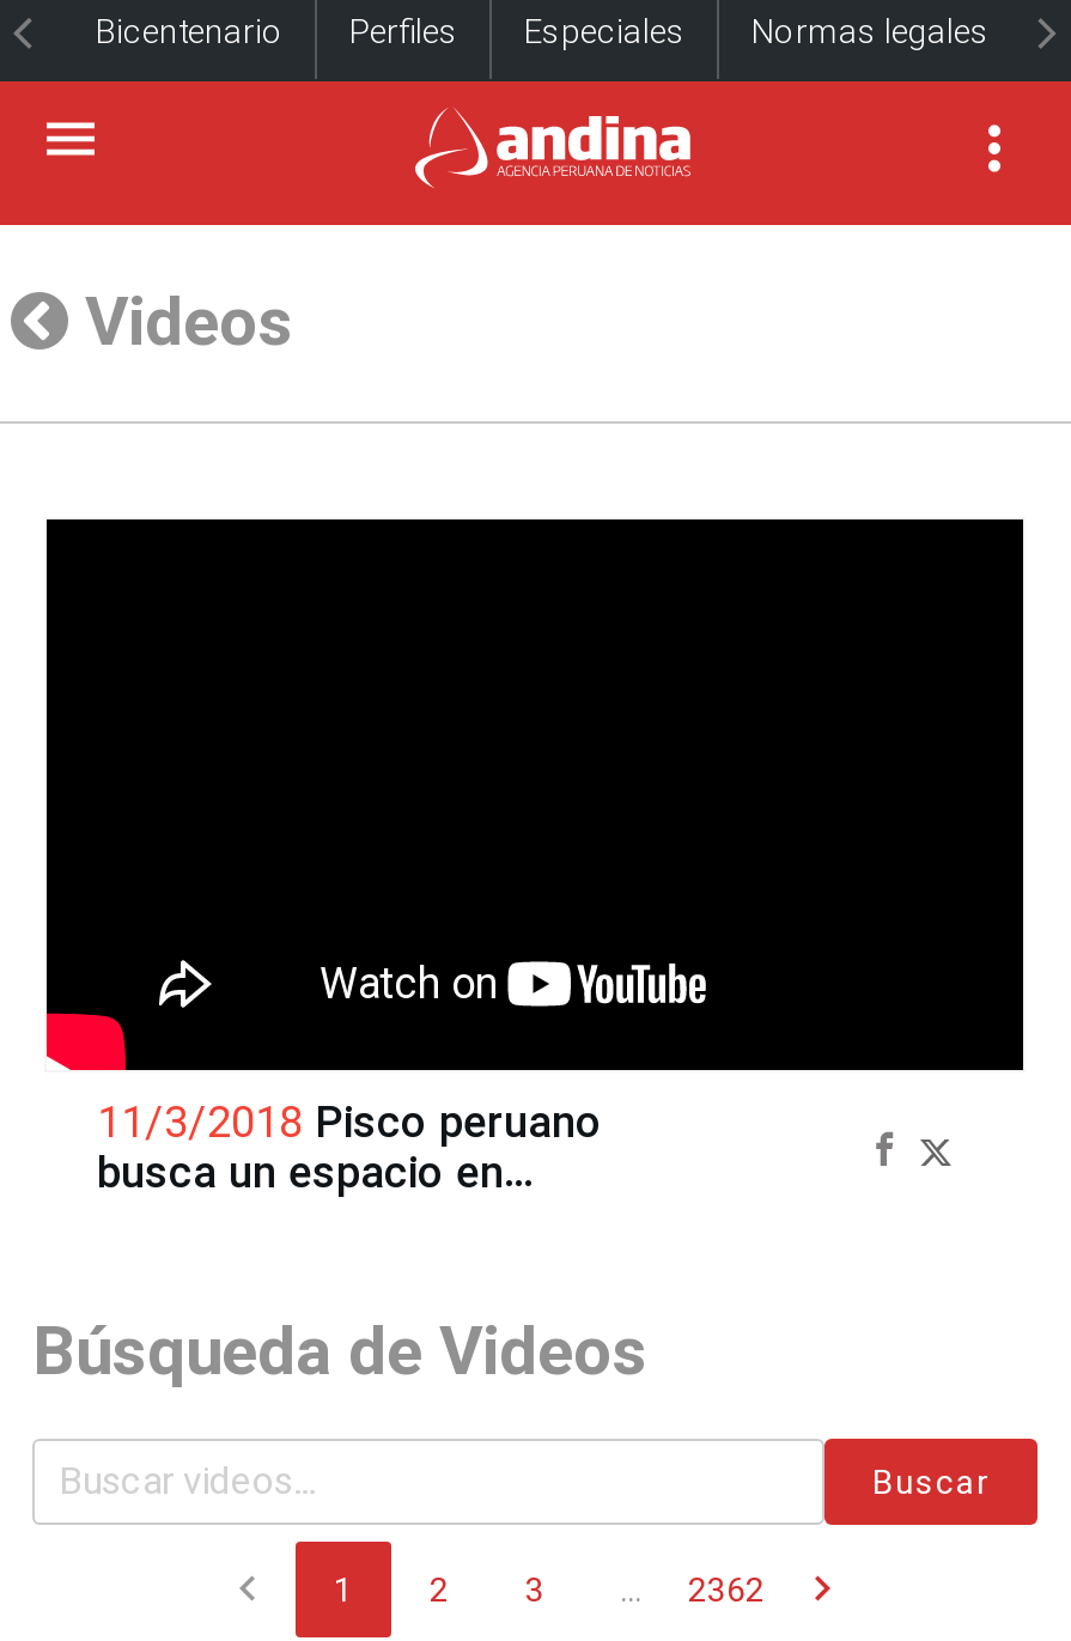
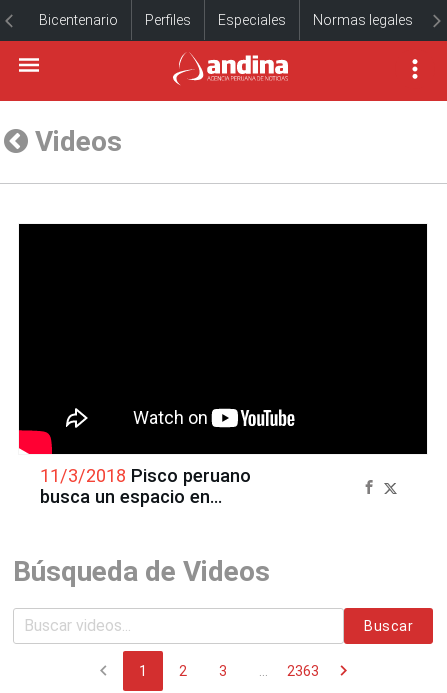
- 2362
+ 2363
